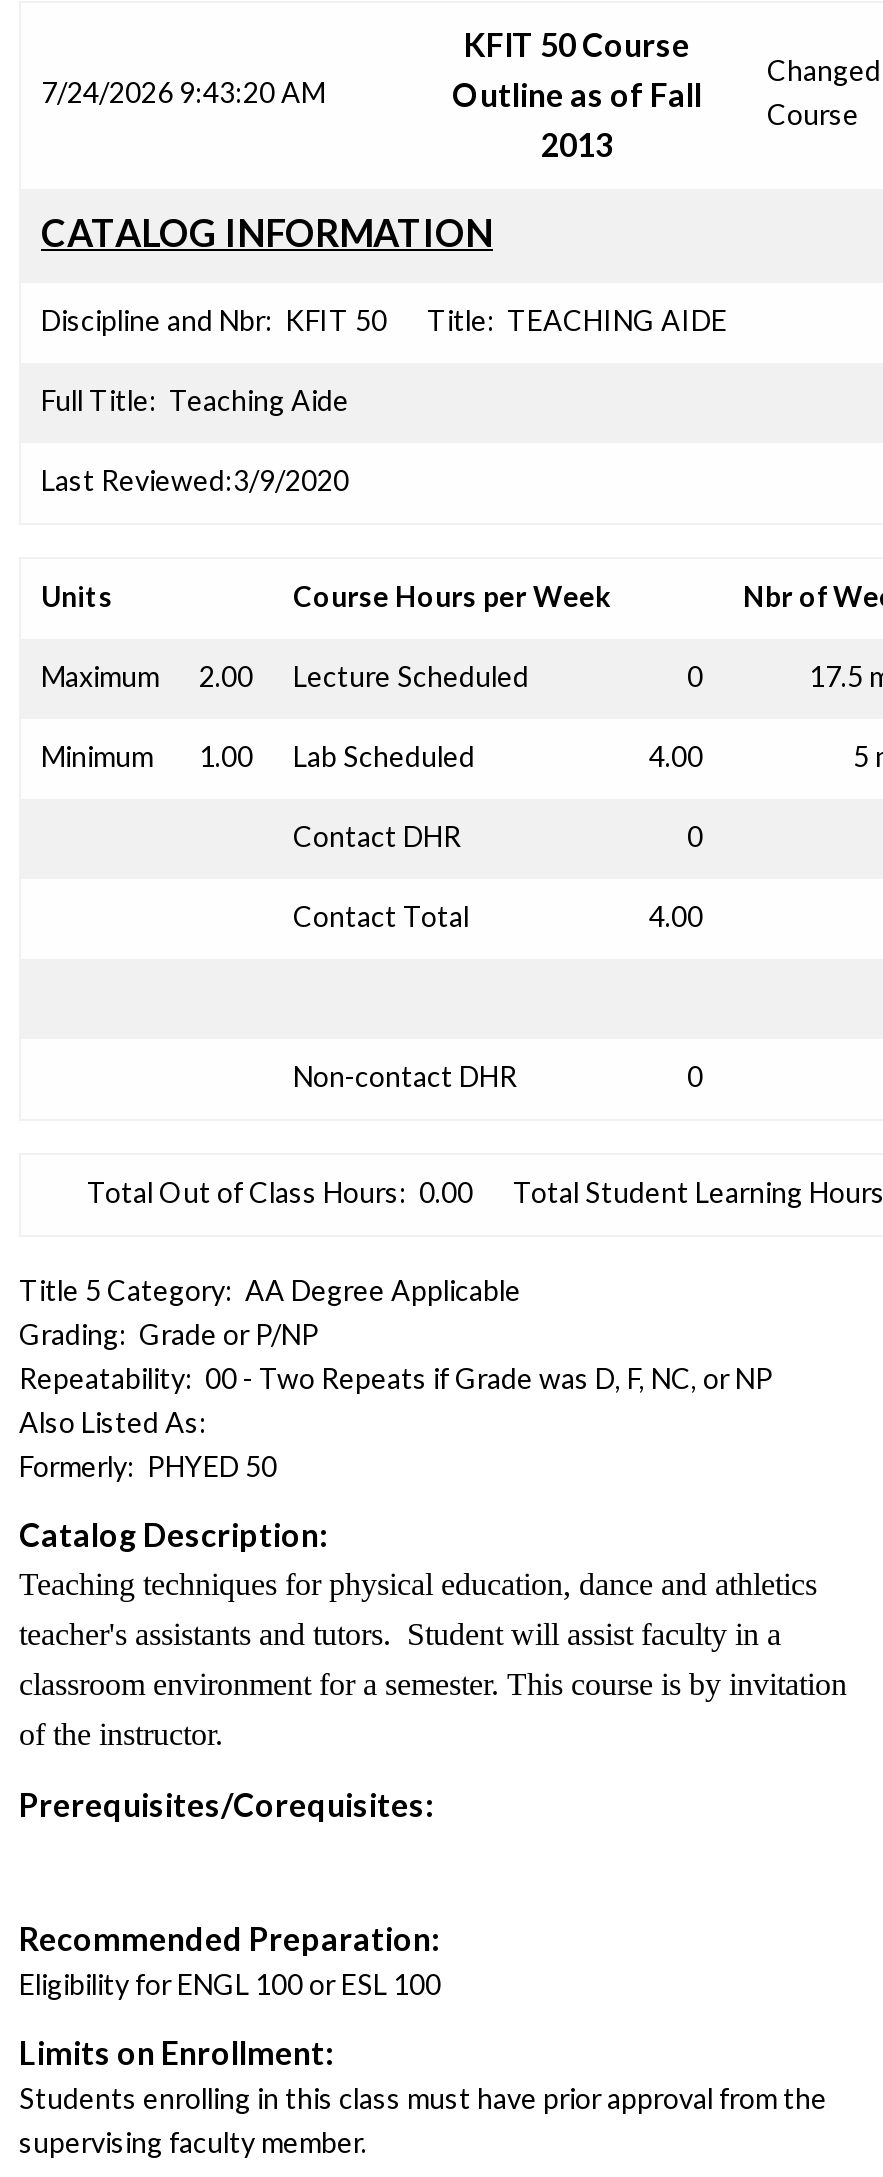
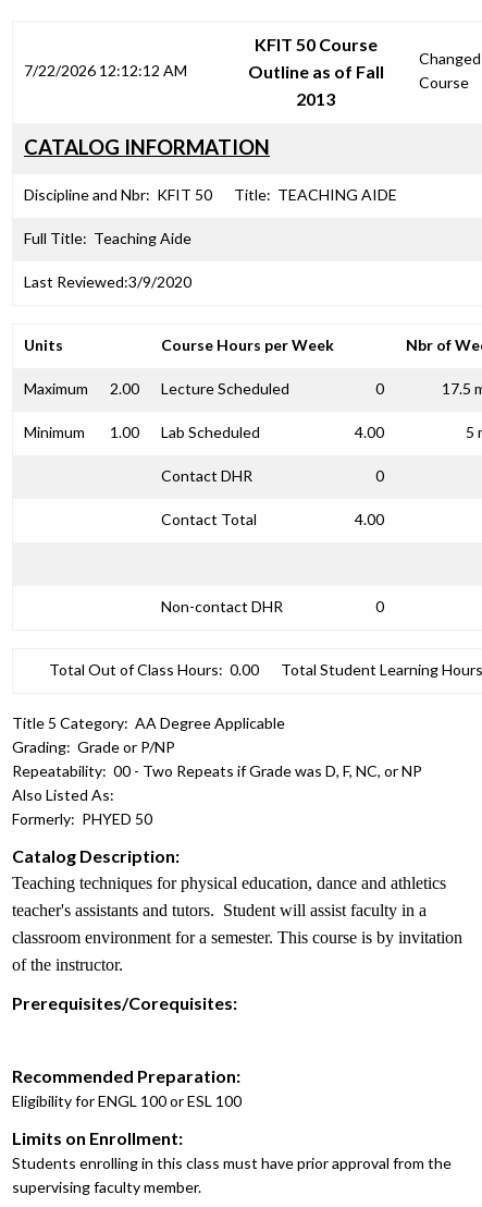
- 7/24/2026 9:43:20 AM
+ 7/22/2026 12:12:12 AM
